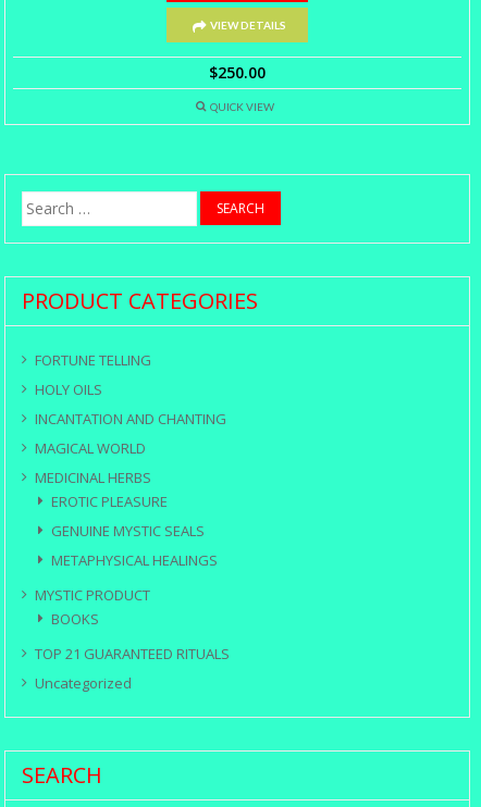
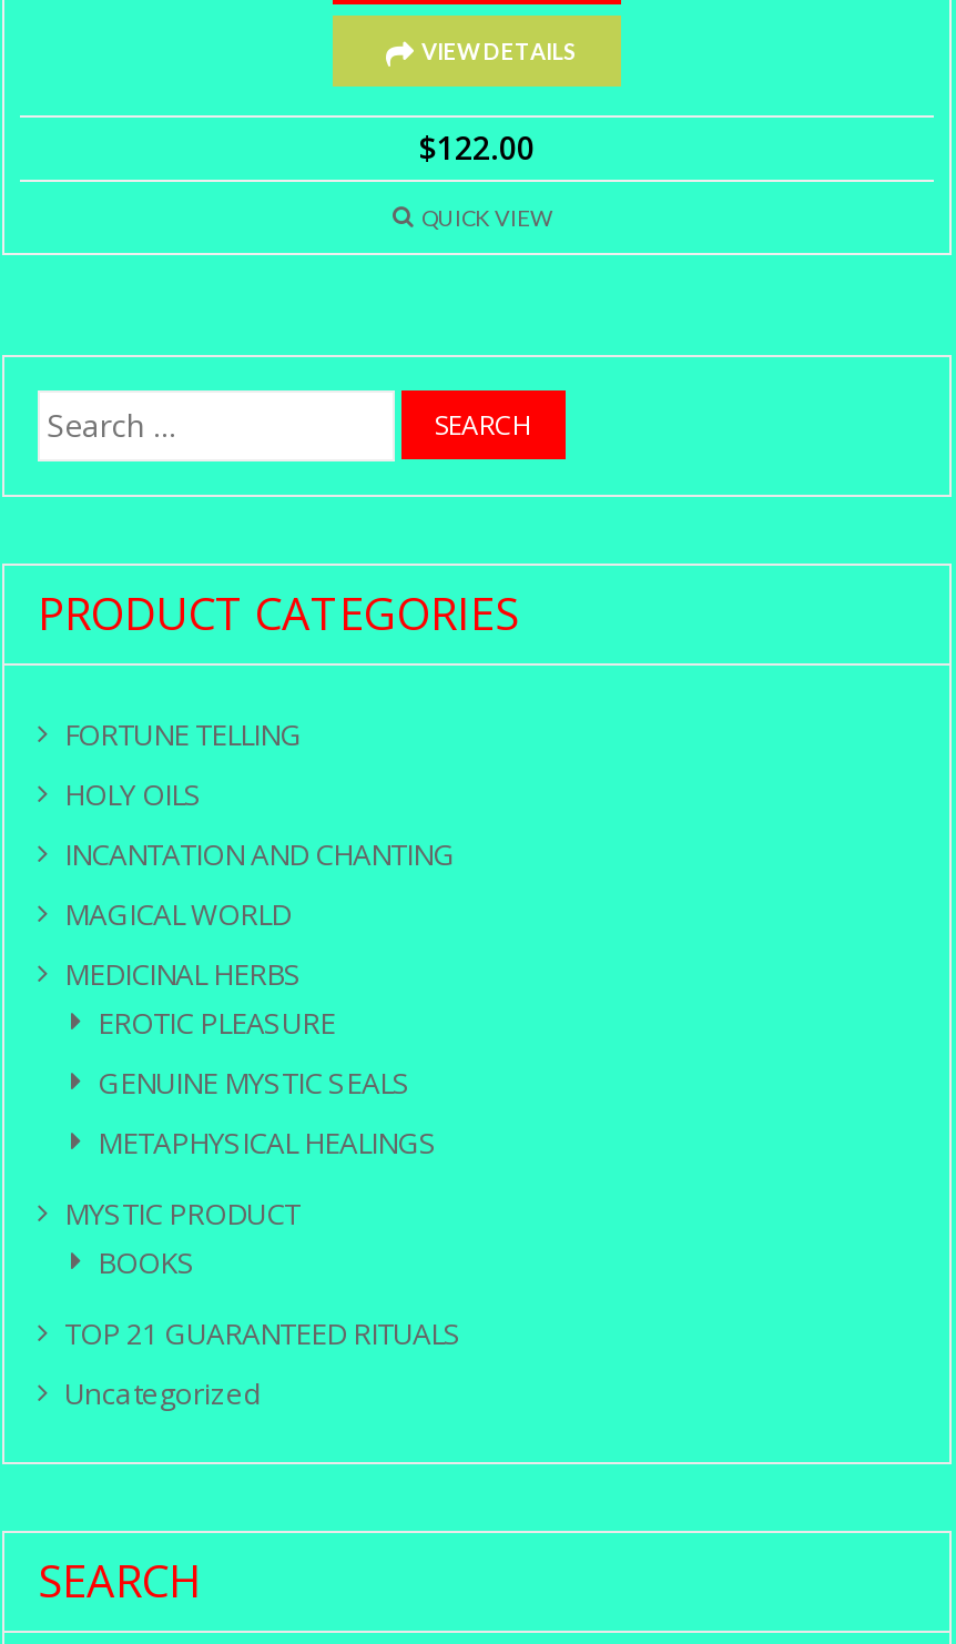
- $250.00
+ $122.00
